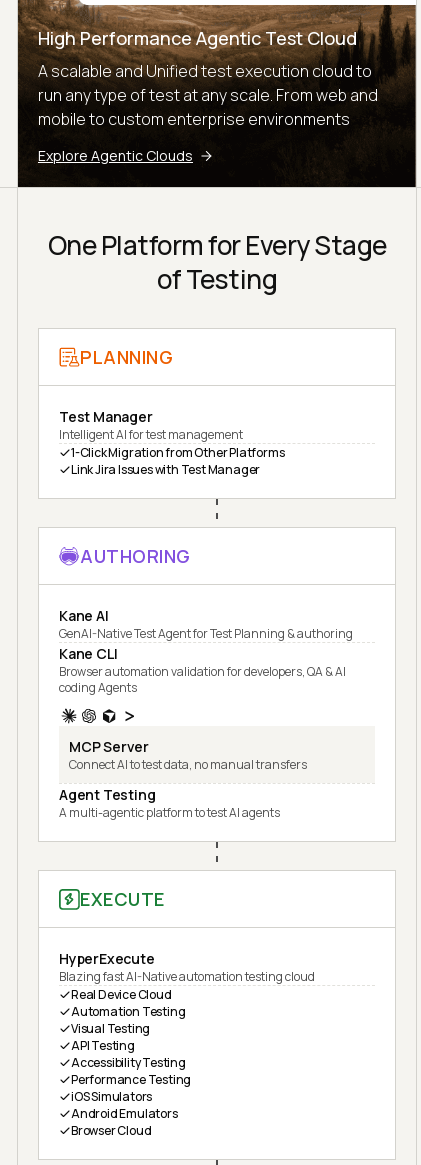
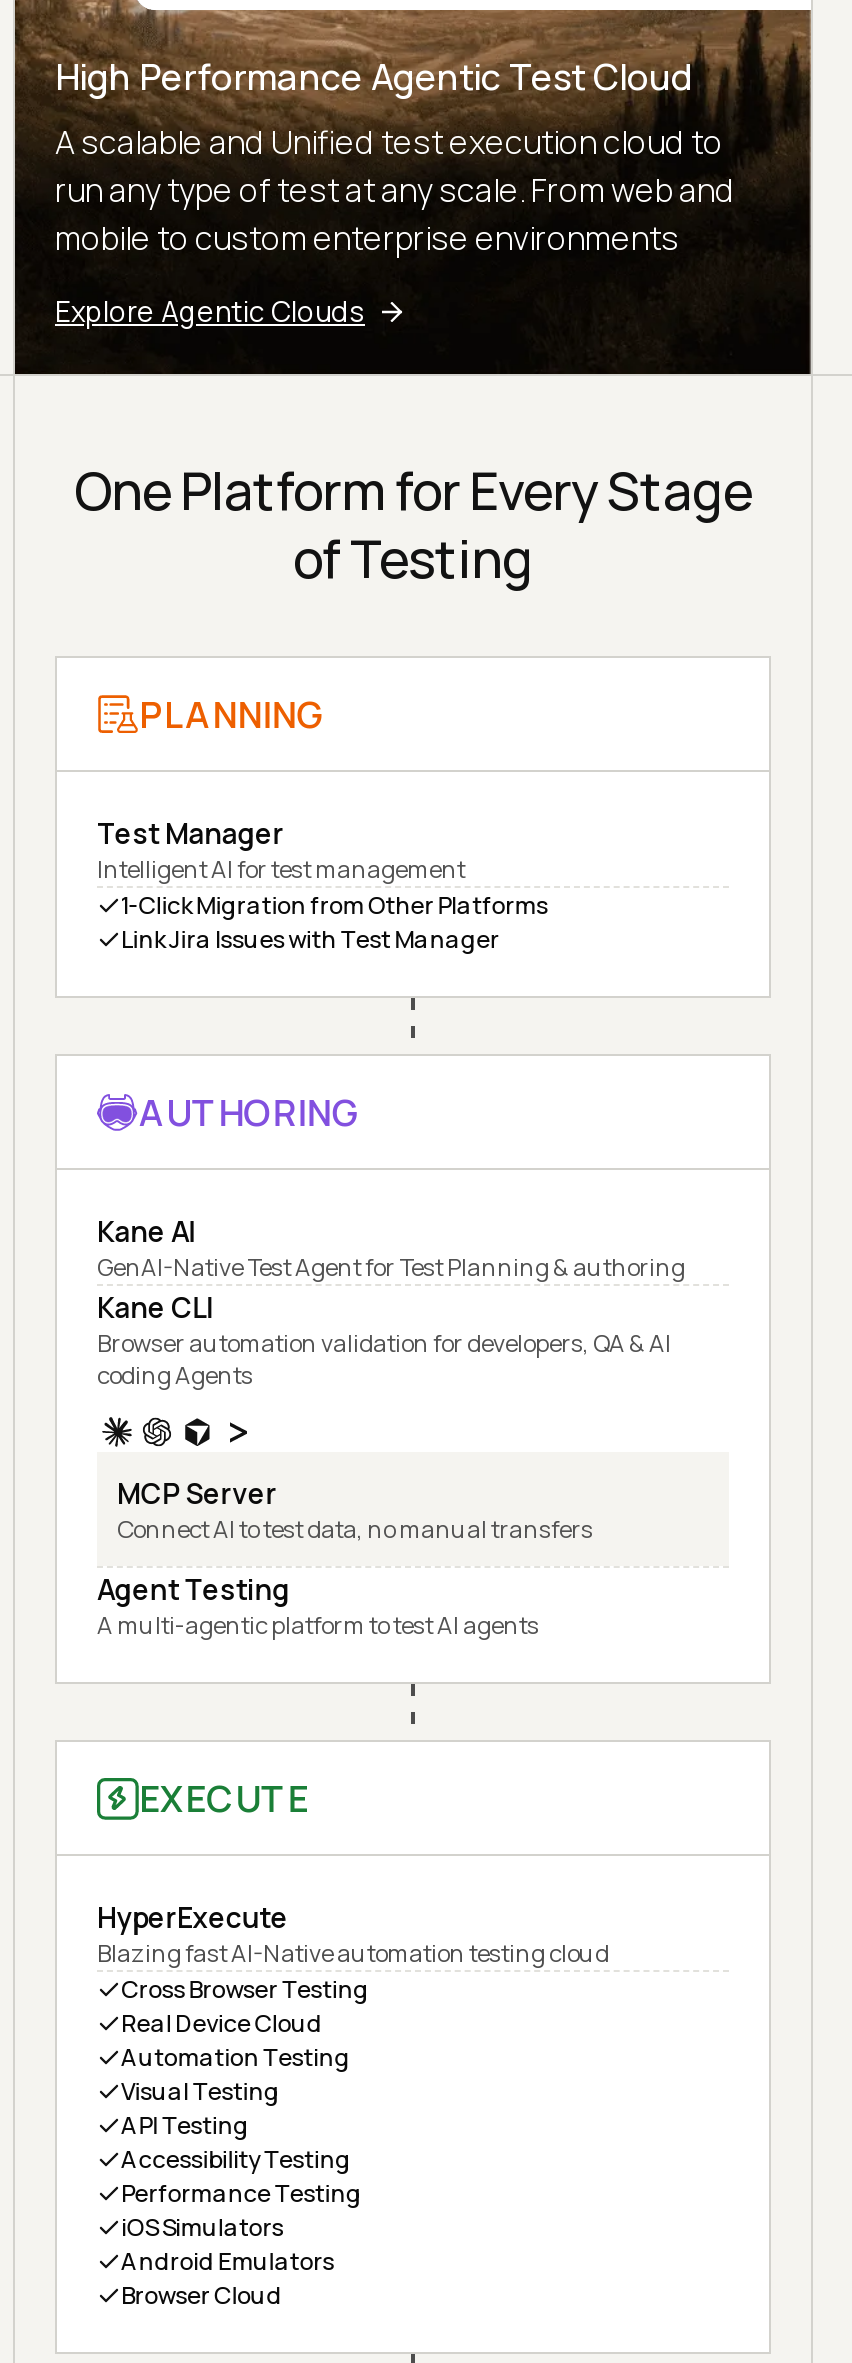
+ Cross Browser Testing
